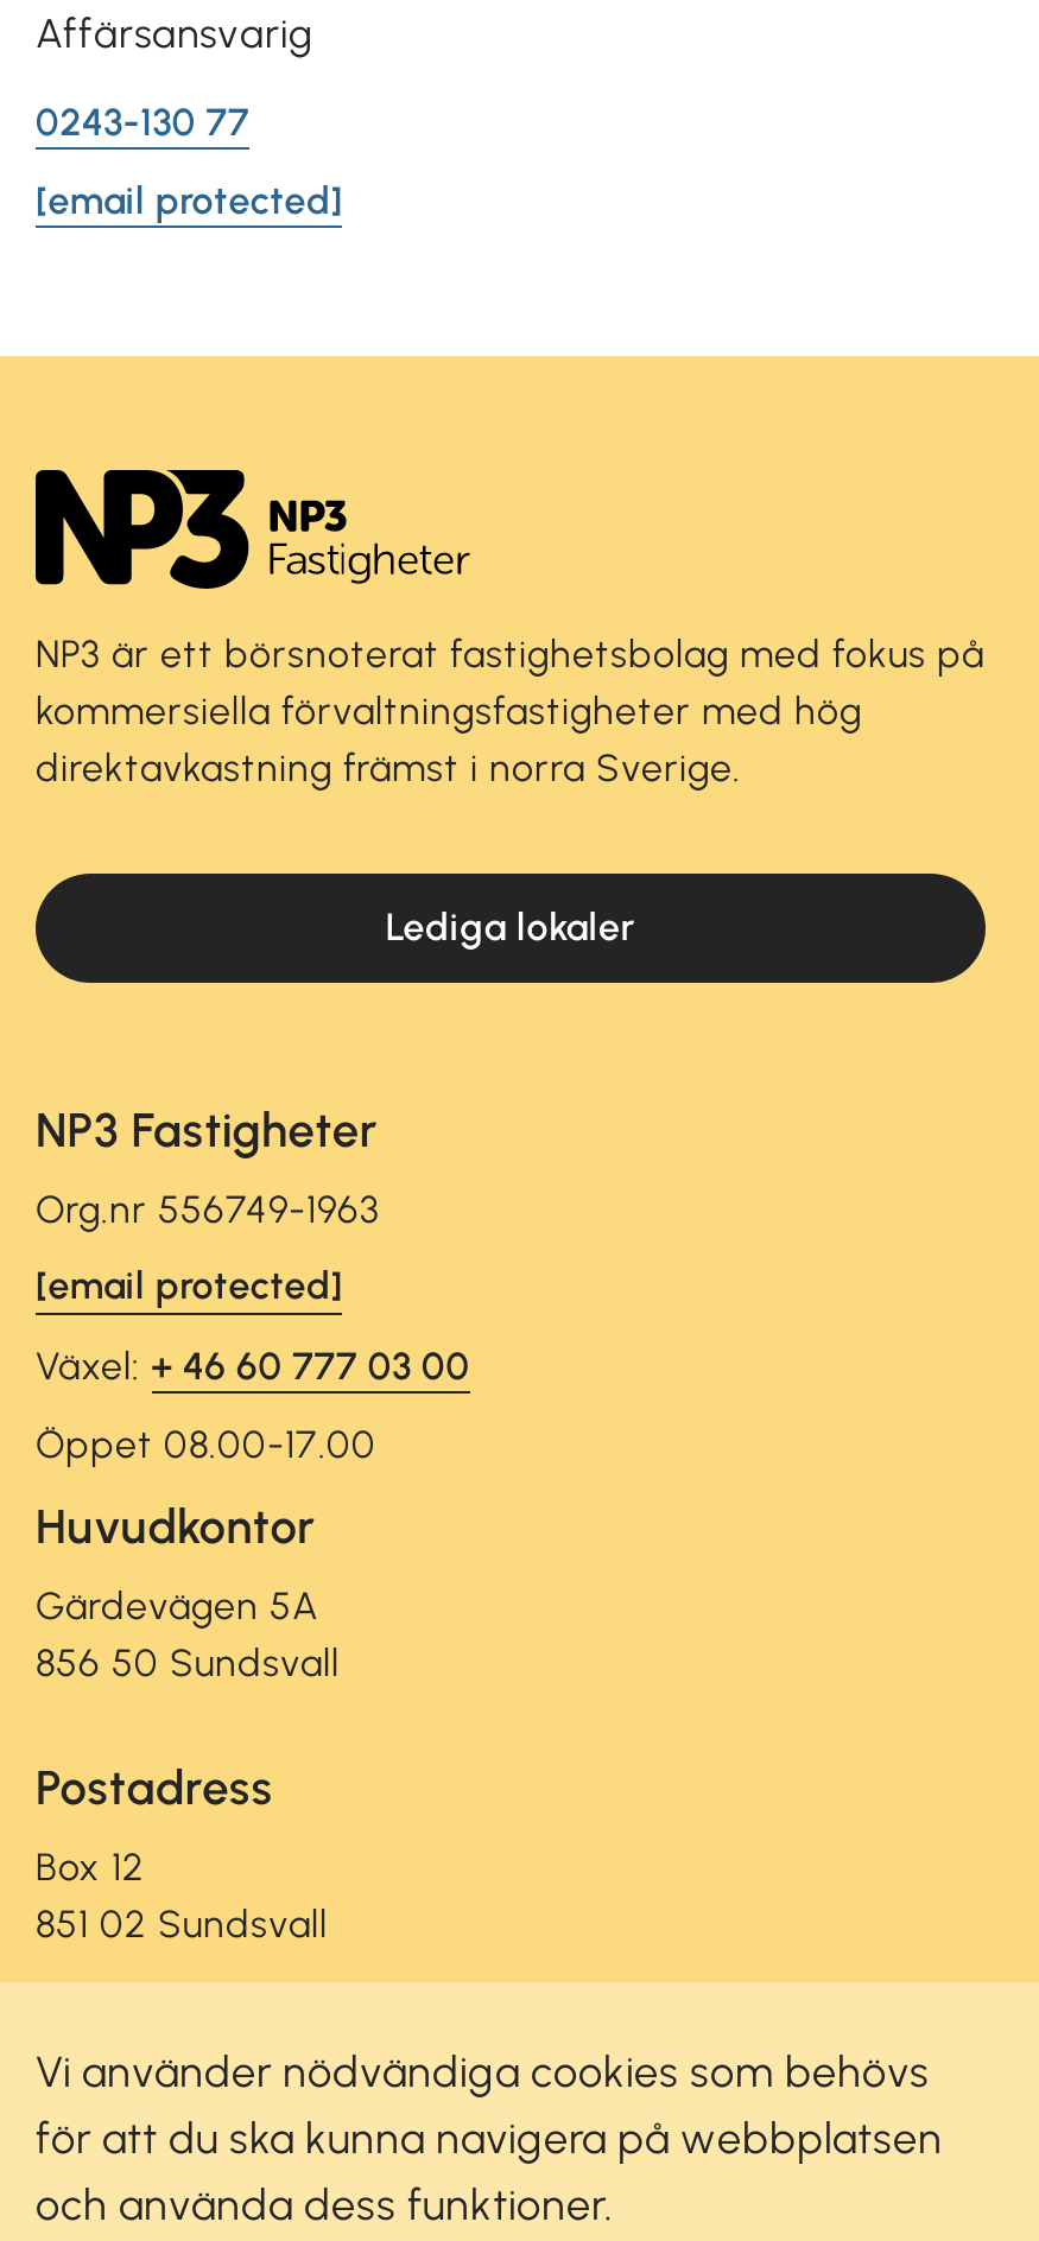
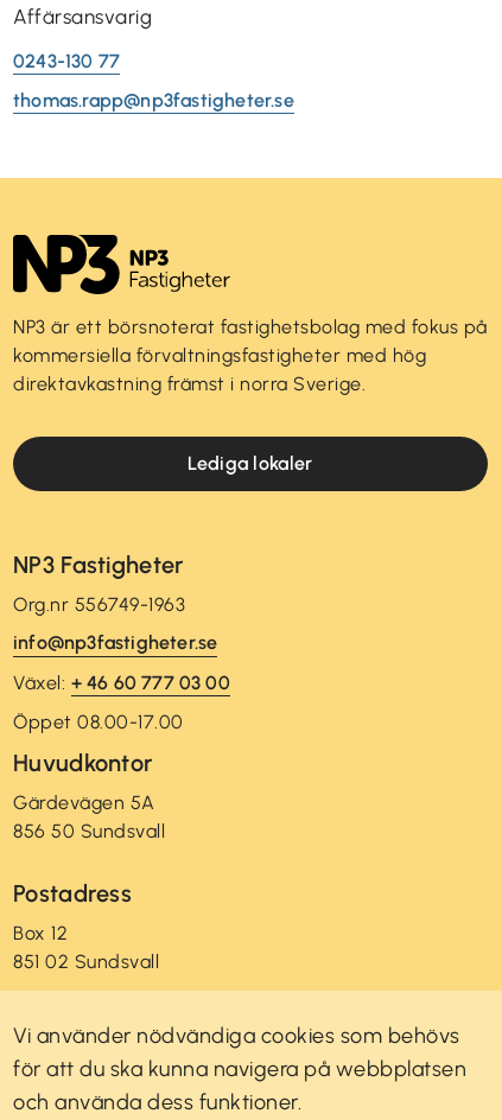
- [email protected]
+ thomas.rapp@np3fastigheter.se

- [email protected]
+ info@np3fastigheter.se
